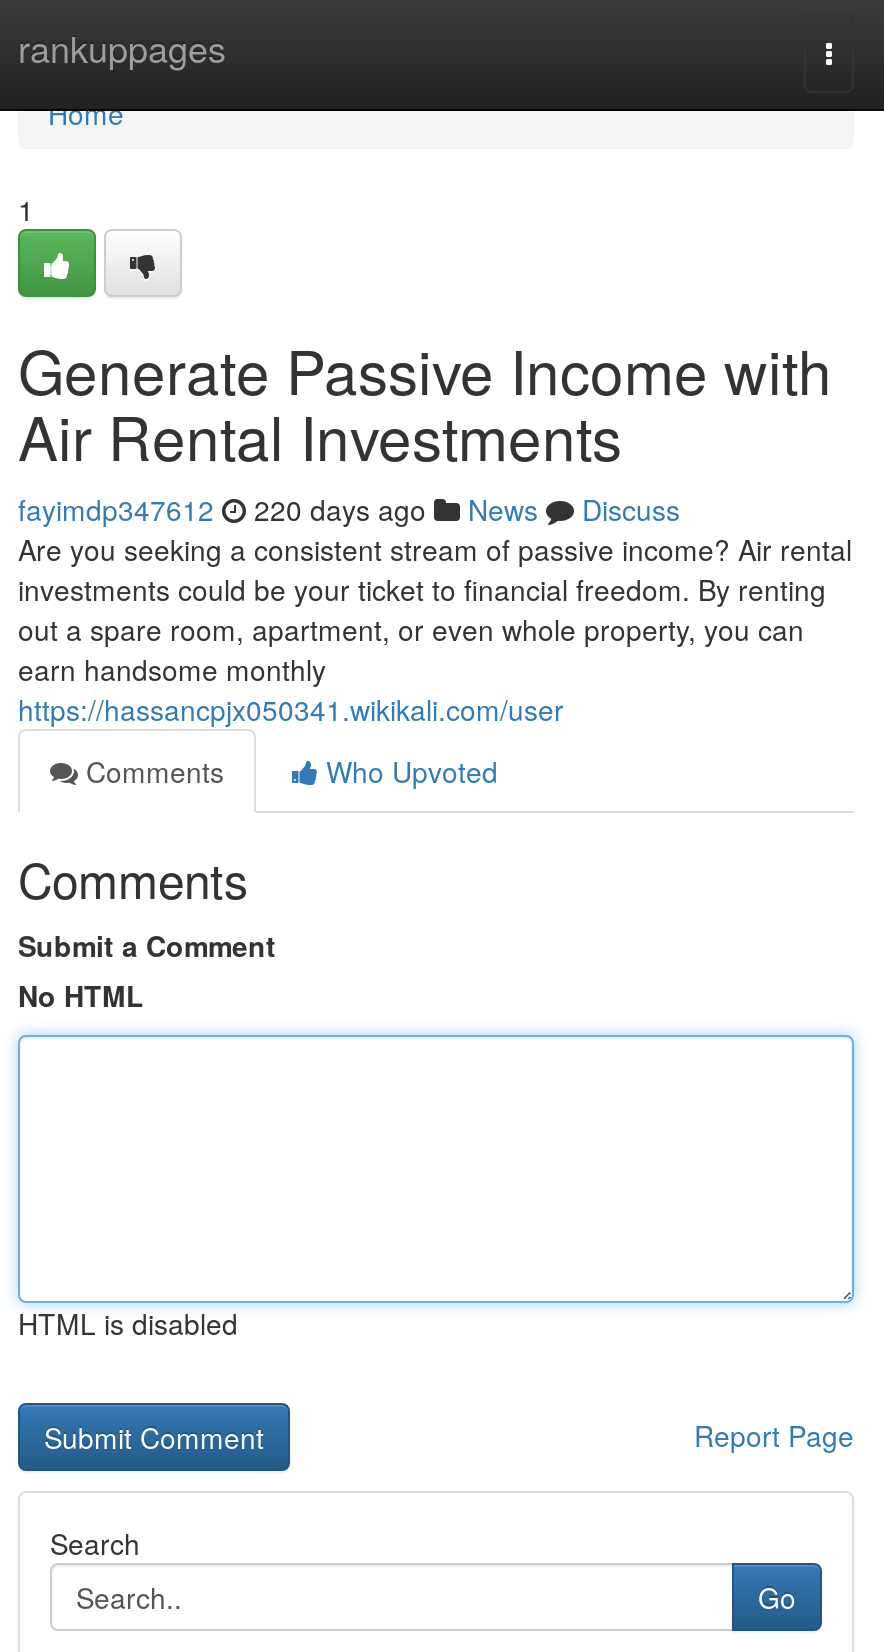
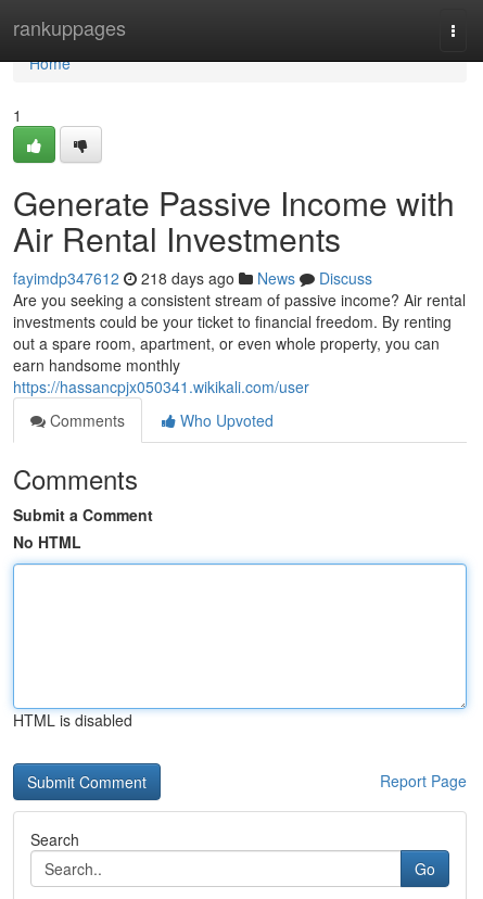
- fayimdp347612 220 days ago News Discuss
+ fayimdp347612 218 days ago News Discuss
